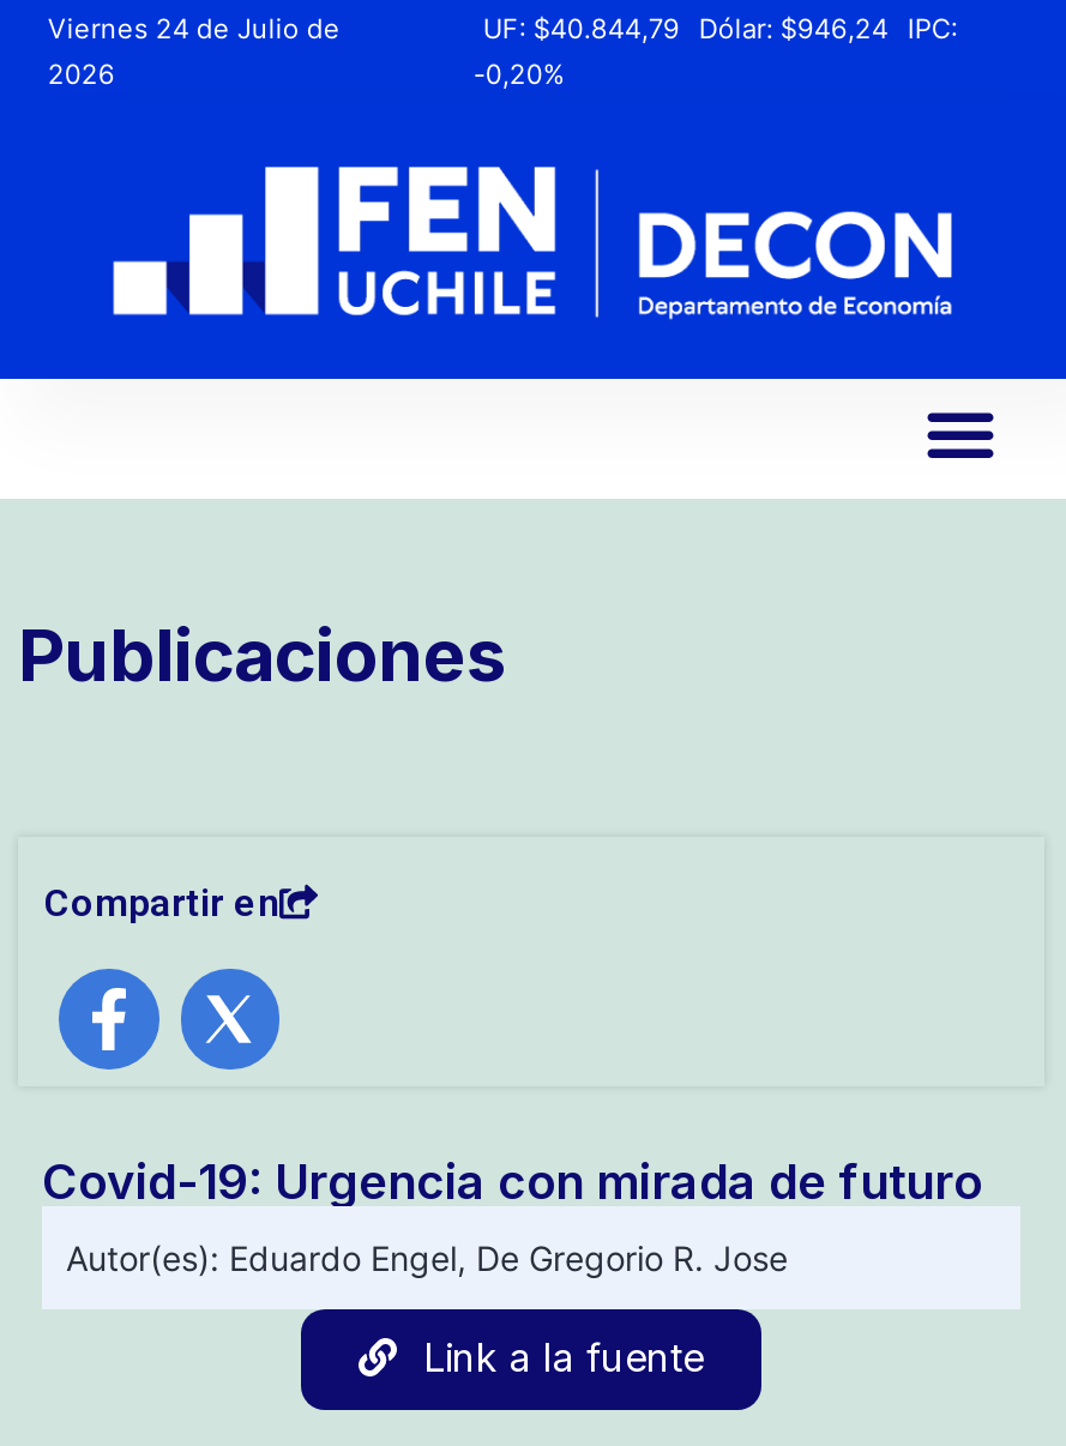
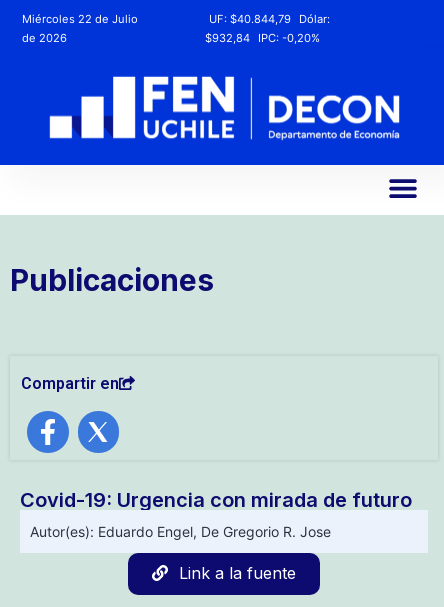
- Viernes 24 de Julio de
- 2026
+ Miércoles 22 de Julio
+ de 2026

- UF: $40.844,79 Dólar: $946,24 IPC:
- -0,20%
+ UF: $40.844,79 Dólar:
+ $932,84 IPC: -0,20%
